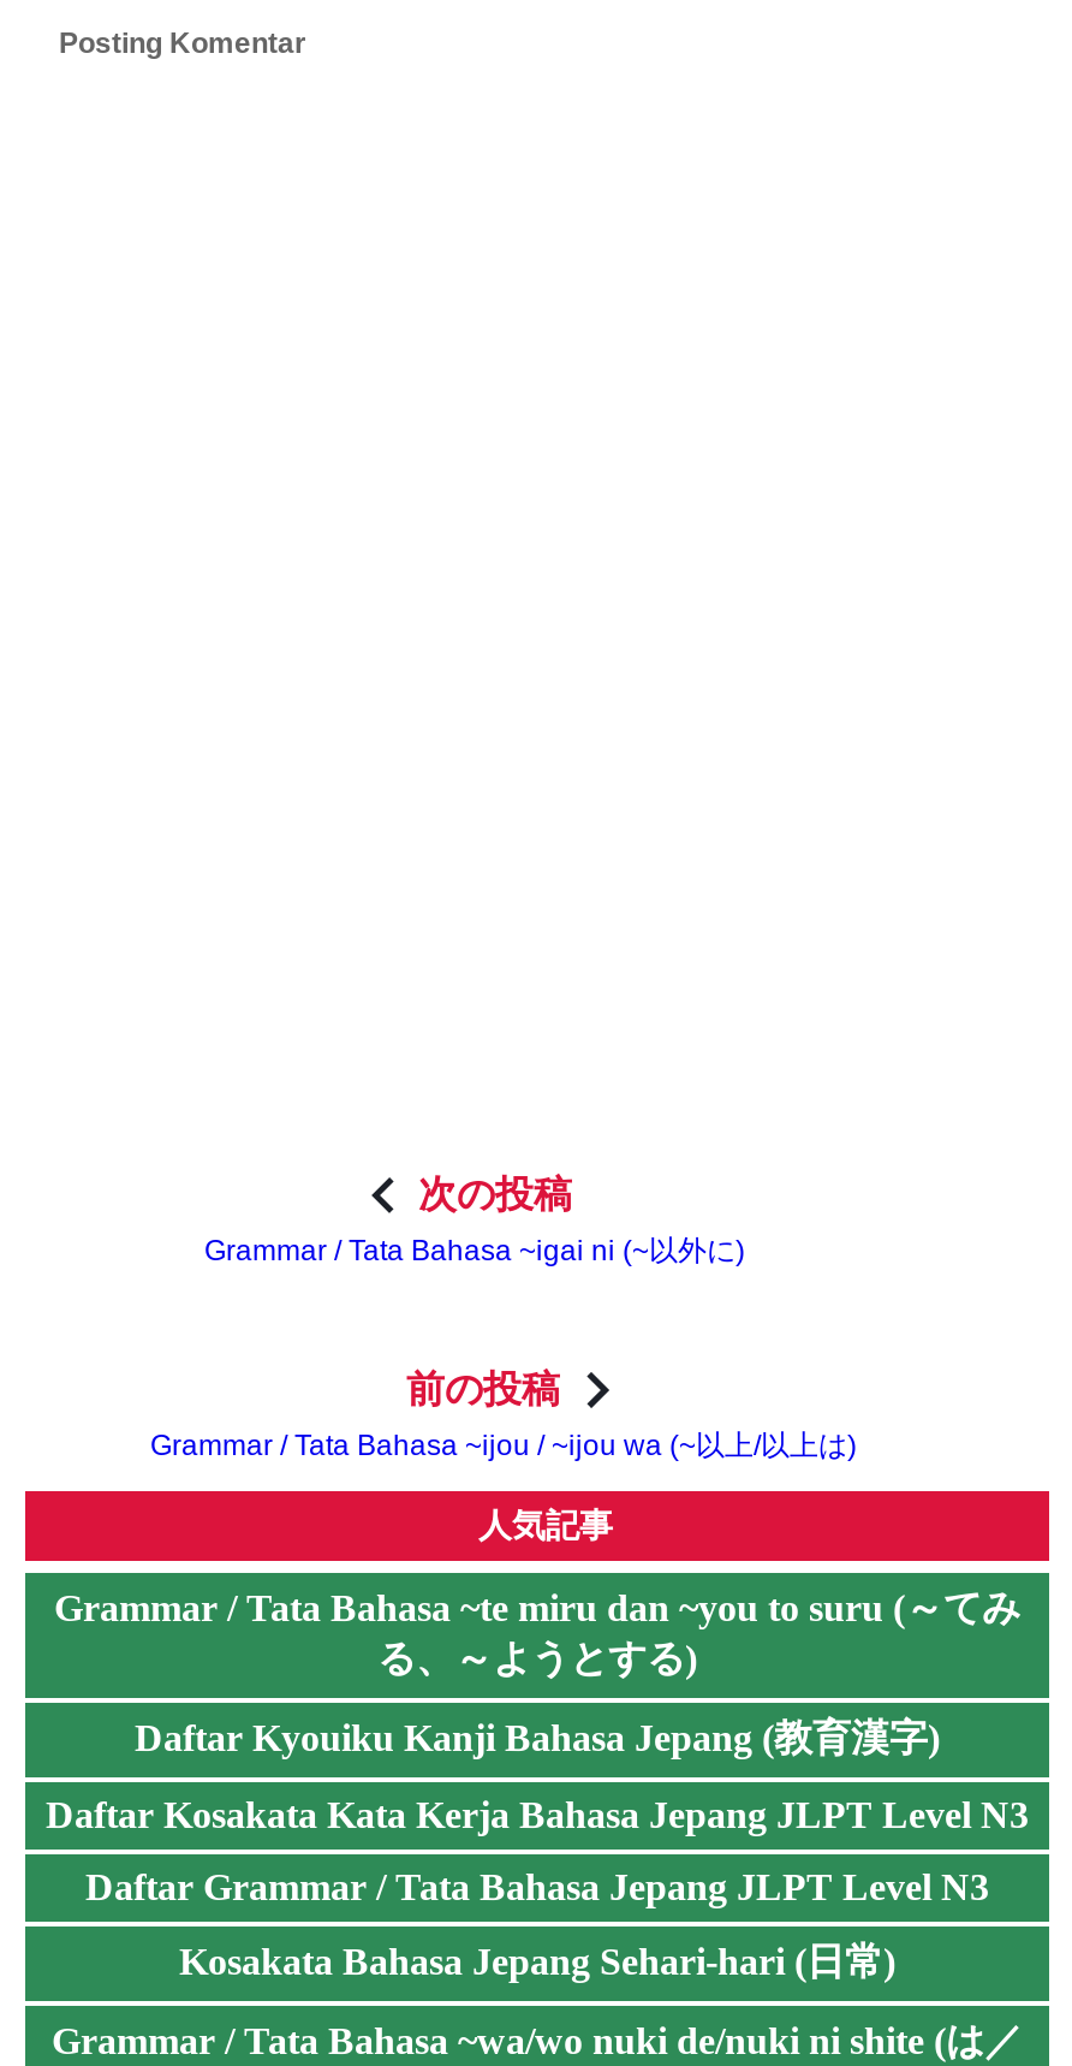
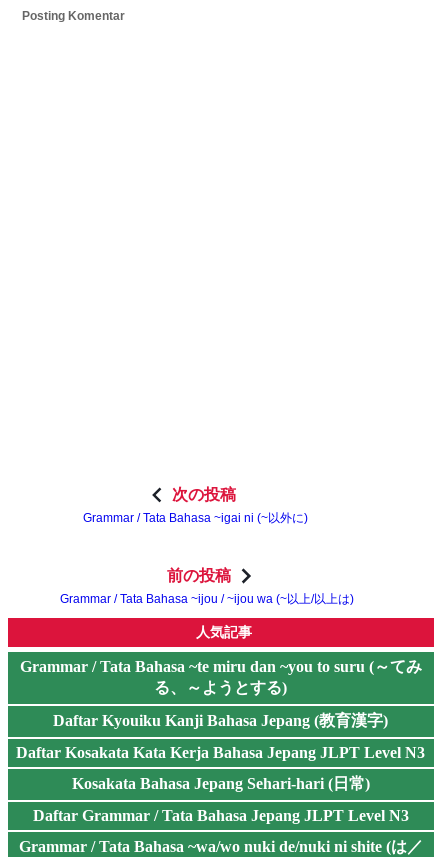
moved down: Daftar Grammar / Tata Bahasa Jepang JLPT Level N3

moved up: Kosakata Bahasa Jepang Sehari-hari (日常)
